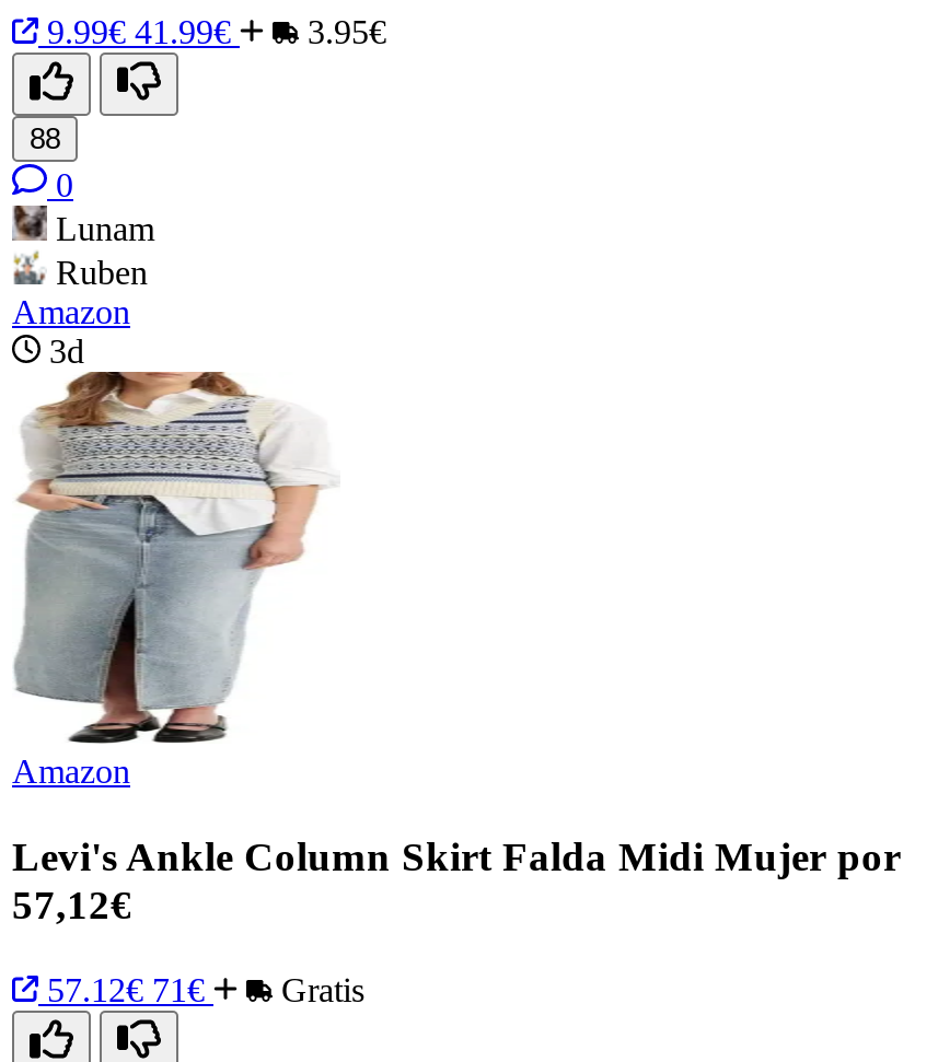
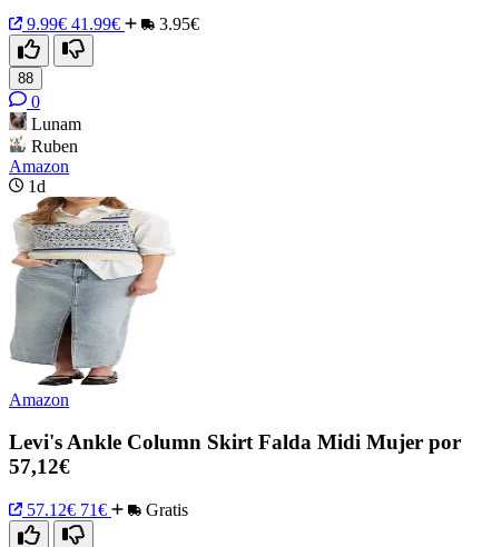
- 3d
+ 1d
